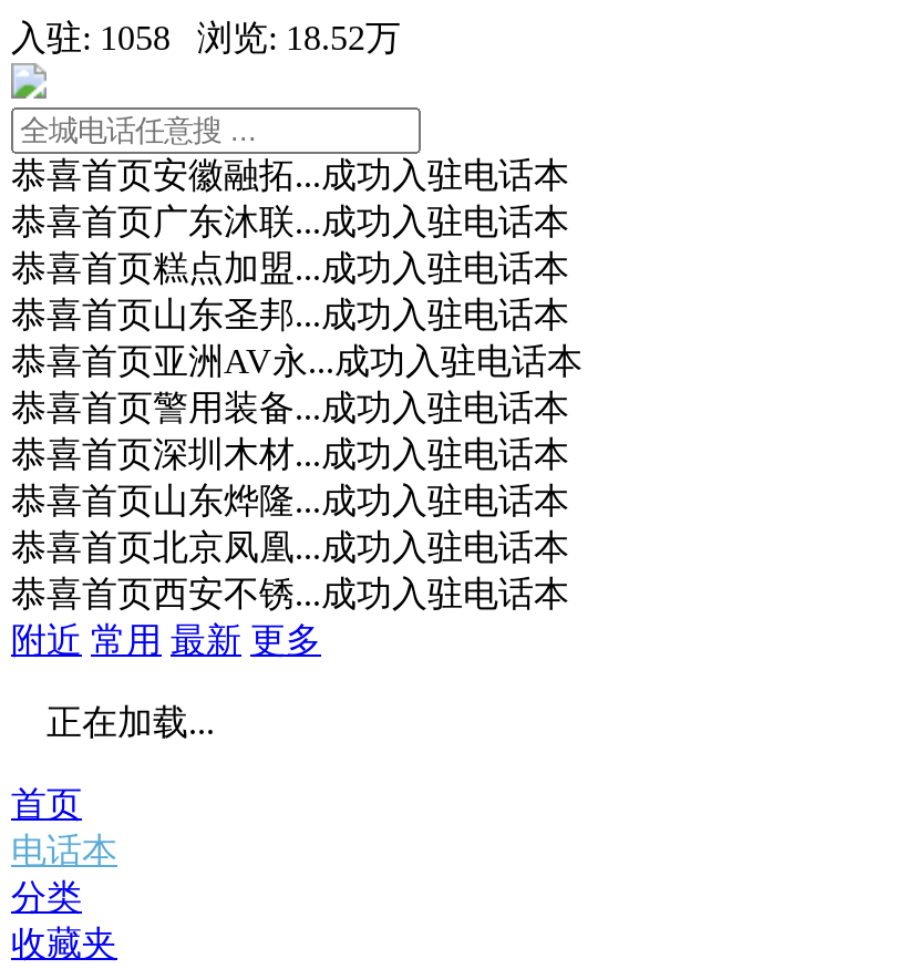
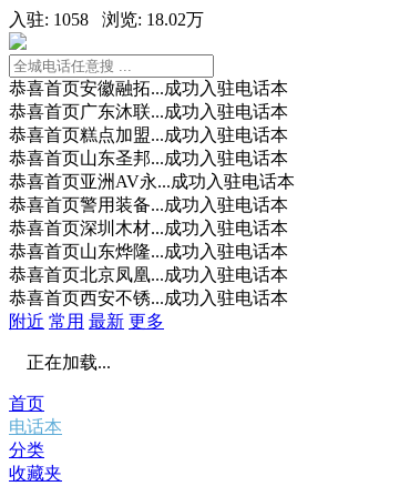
- 入驻: 1058 浏览: 18.52万
+ 入驻: 1058 浏览: 18.02万
